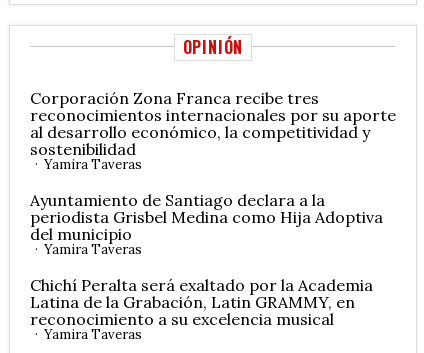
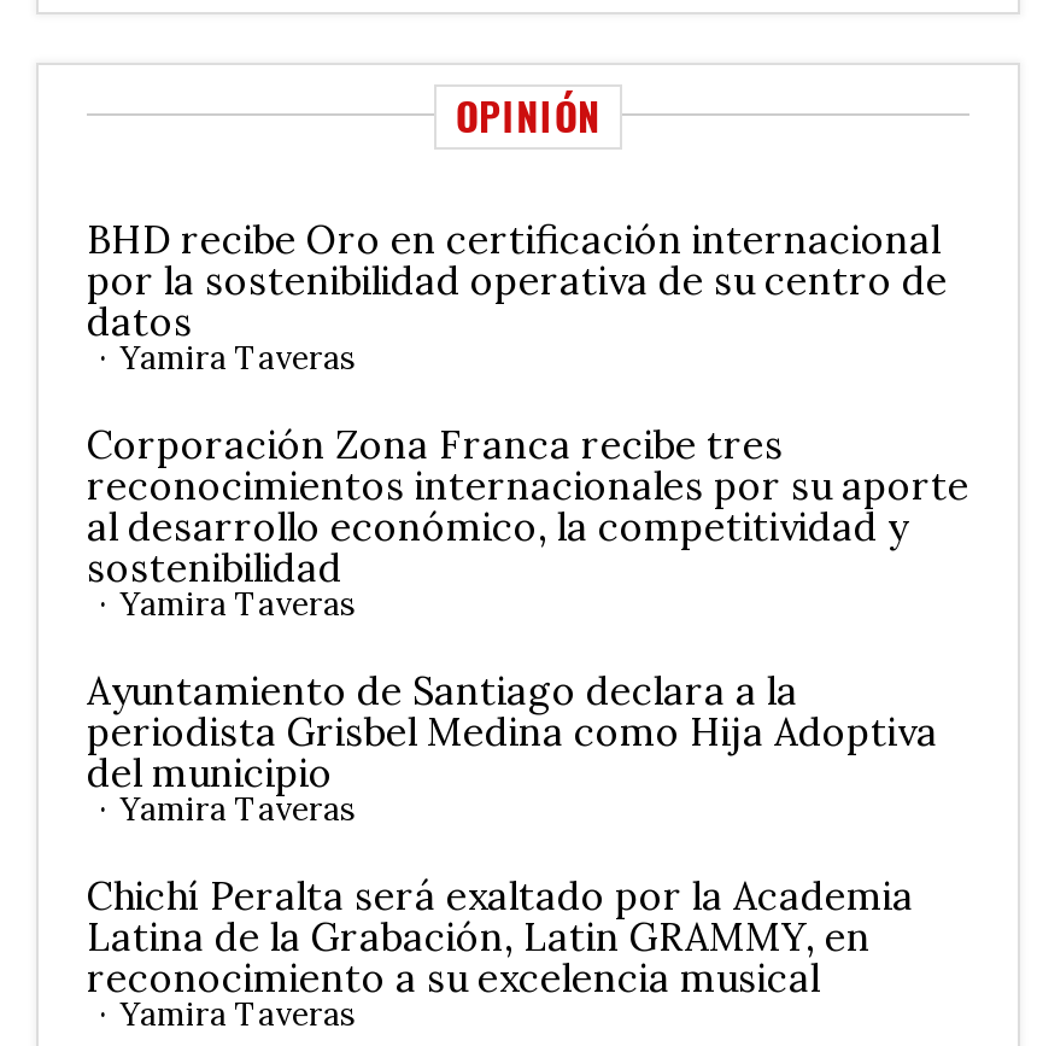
+ BHD recibe Oro en certificación internacional
+ por la sostenibilidad operativa de su centro de
+ datos
+ Yamira Taveras
